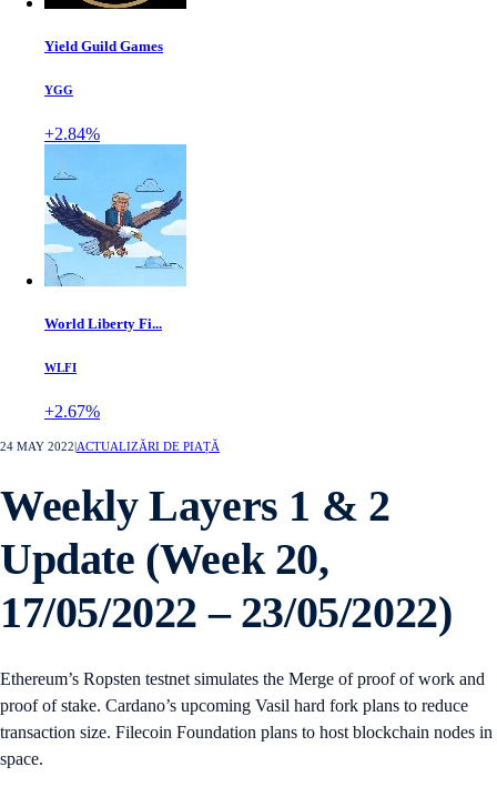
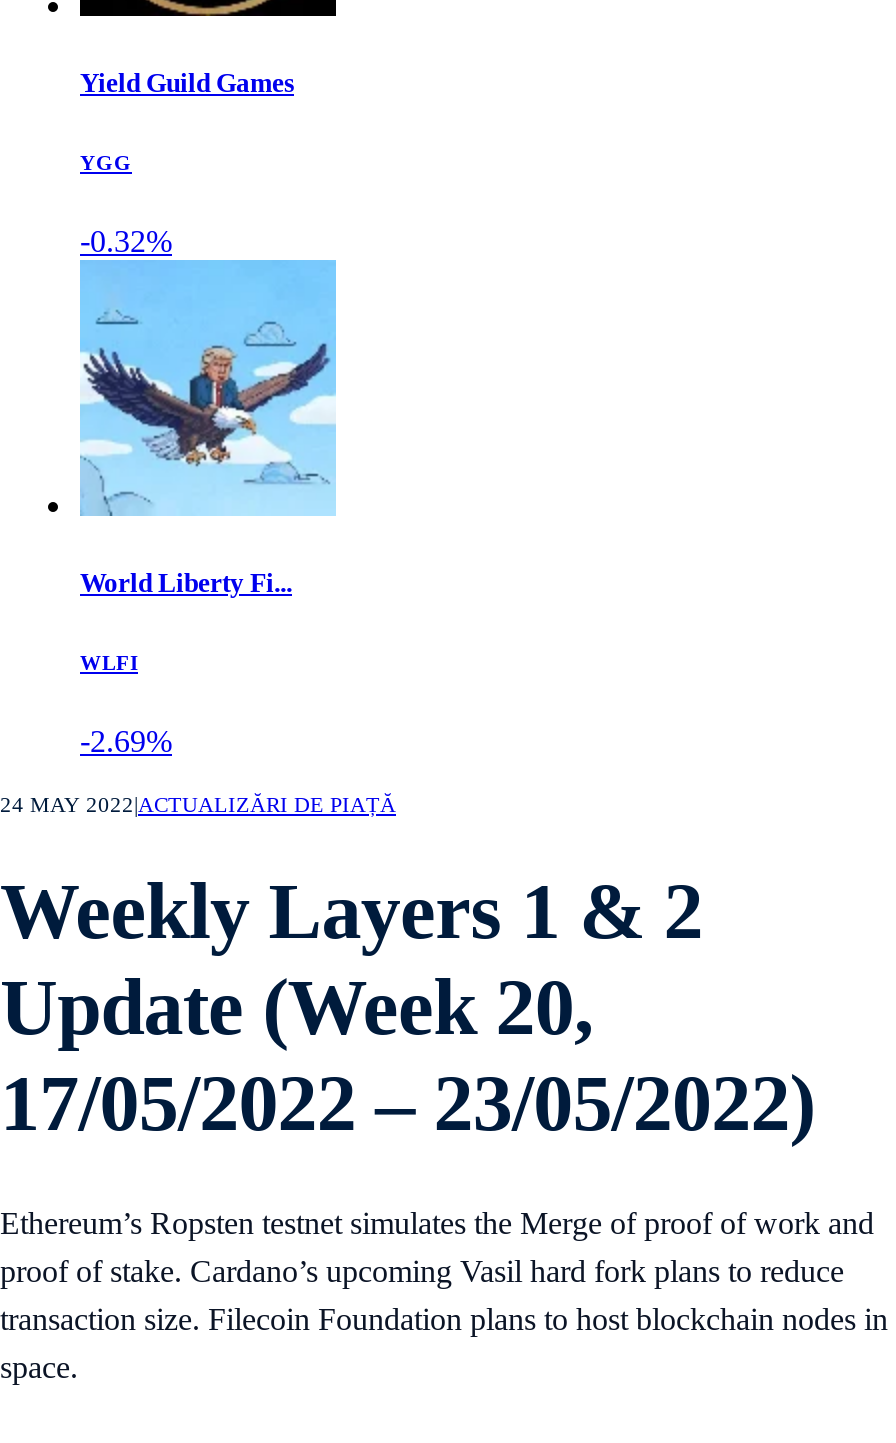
- +2.84%
+ -0.32%

- +2.67%
+ -2.69%
